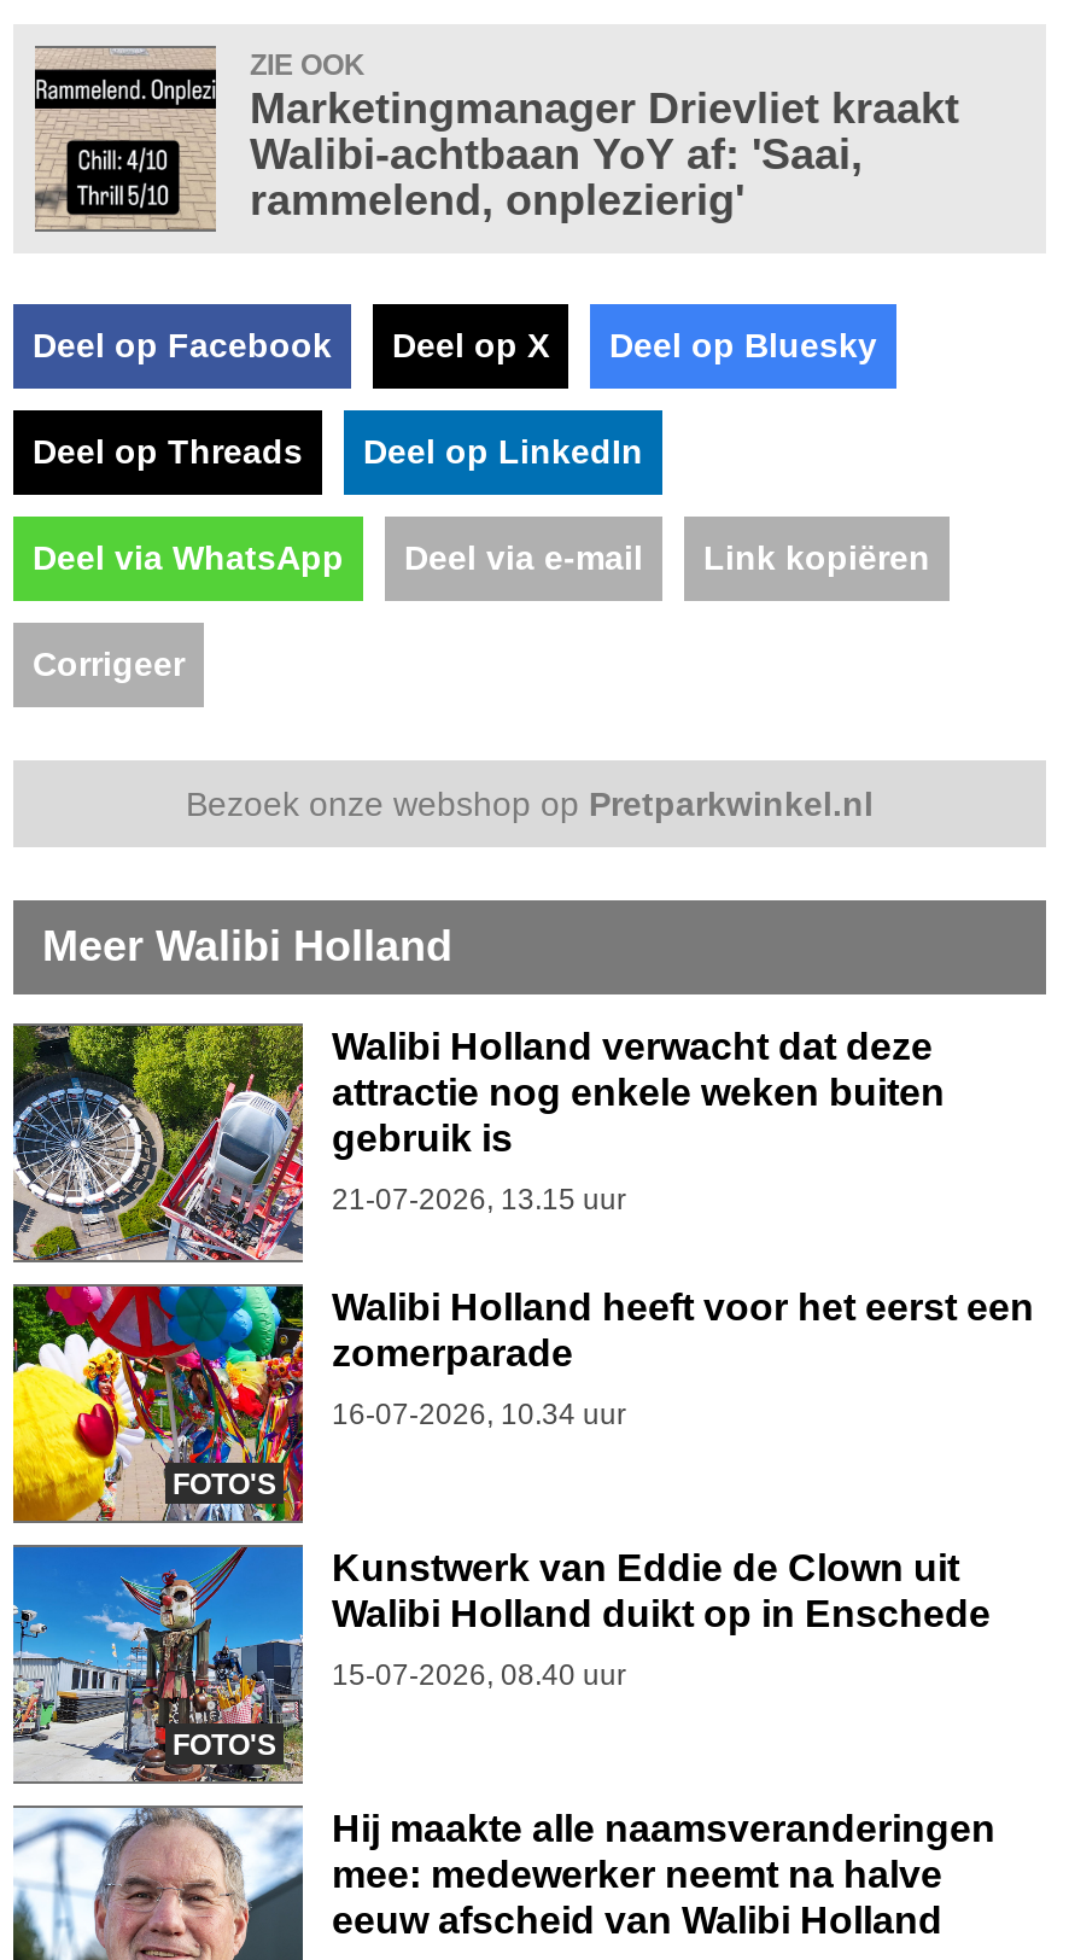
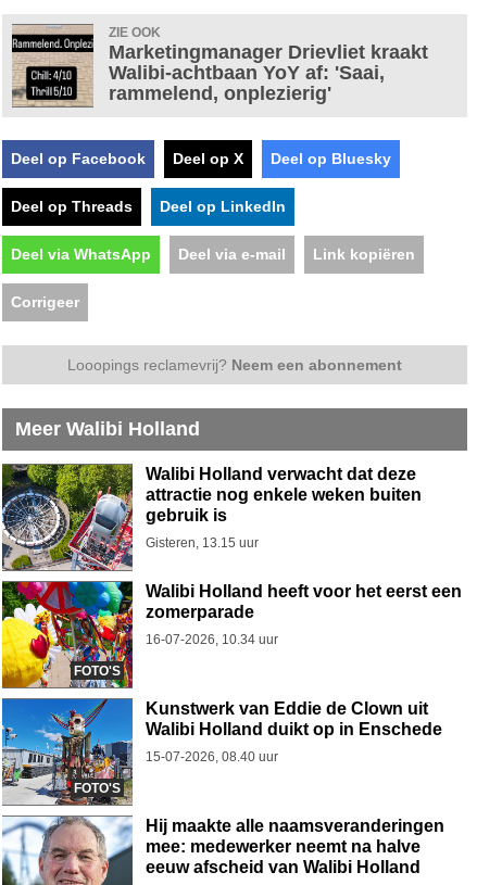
- Bezoek onze webshop op Pretparkwinkel.nl
+ Looopings reclamevrij? Neem een abonnement

- 21-07-2026, 13.15 uur
+ Gisteren, 13.15 uur
